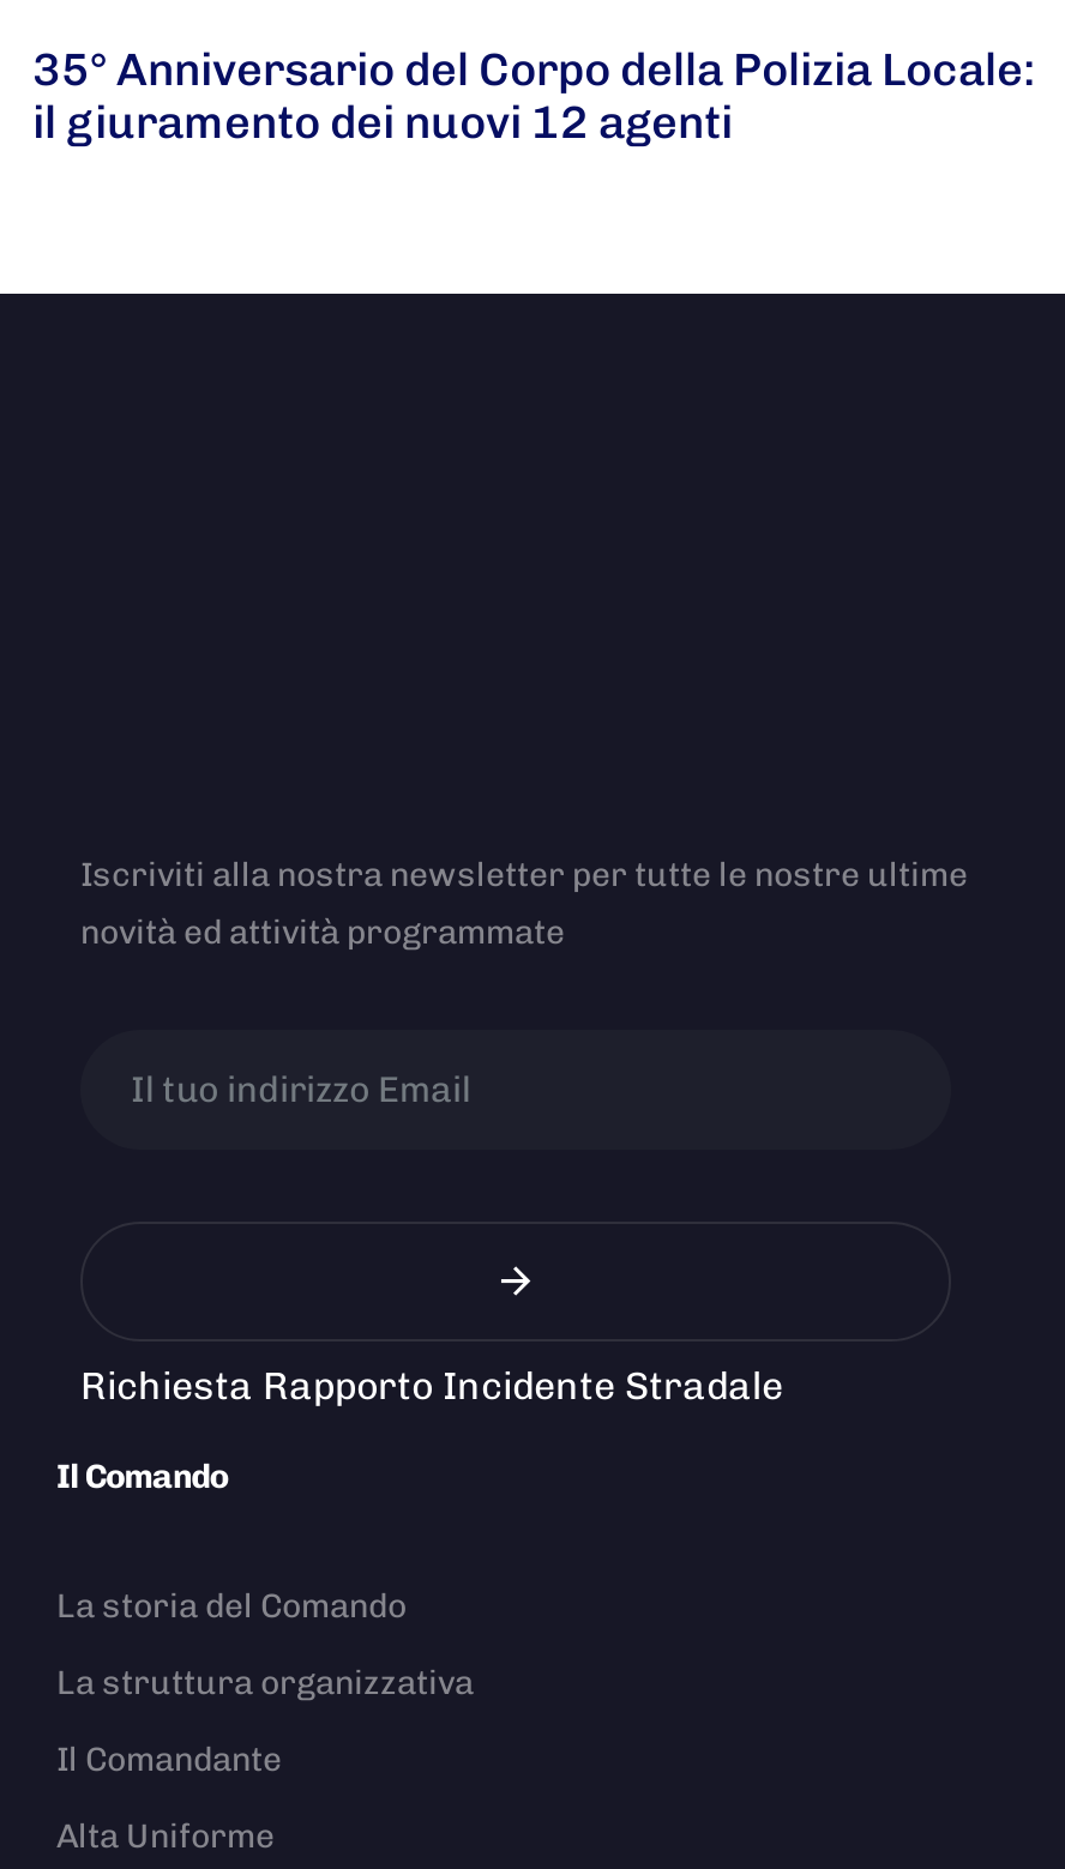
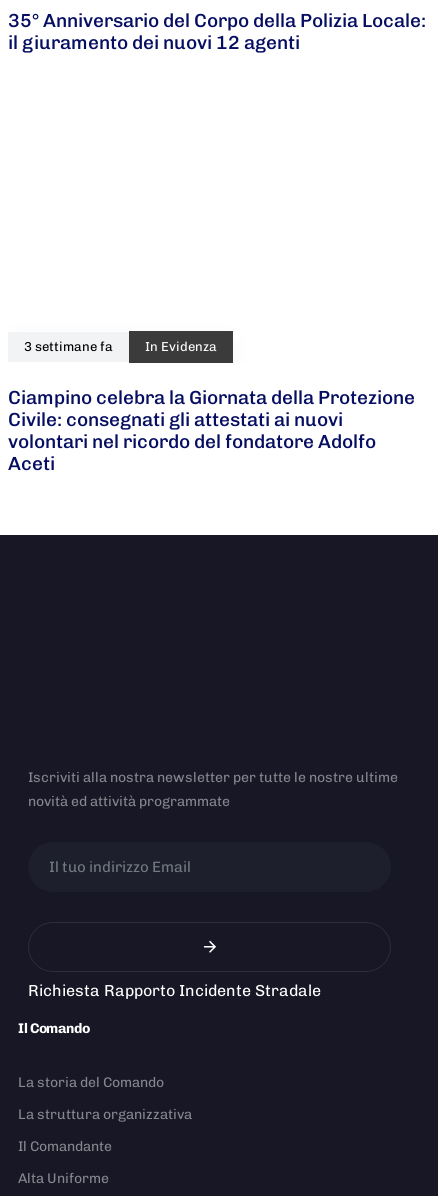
+ 3 settimane fa
+ In Evidenza
+ Ciampino celebra la Giornata della Protezione
+ Civile: consegnati gli attestati ai nuovi
+ volontari nel ricordo del fondatore Adolfo
+ Aceti
